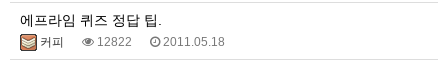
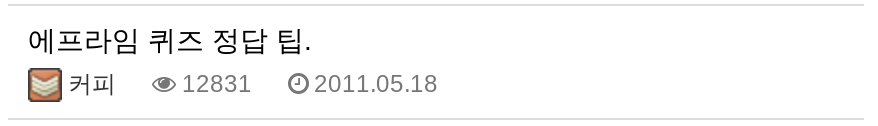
- 12822 2011.05.18
+ 12831 2011.05.18
